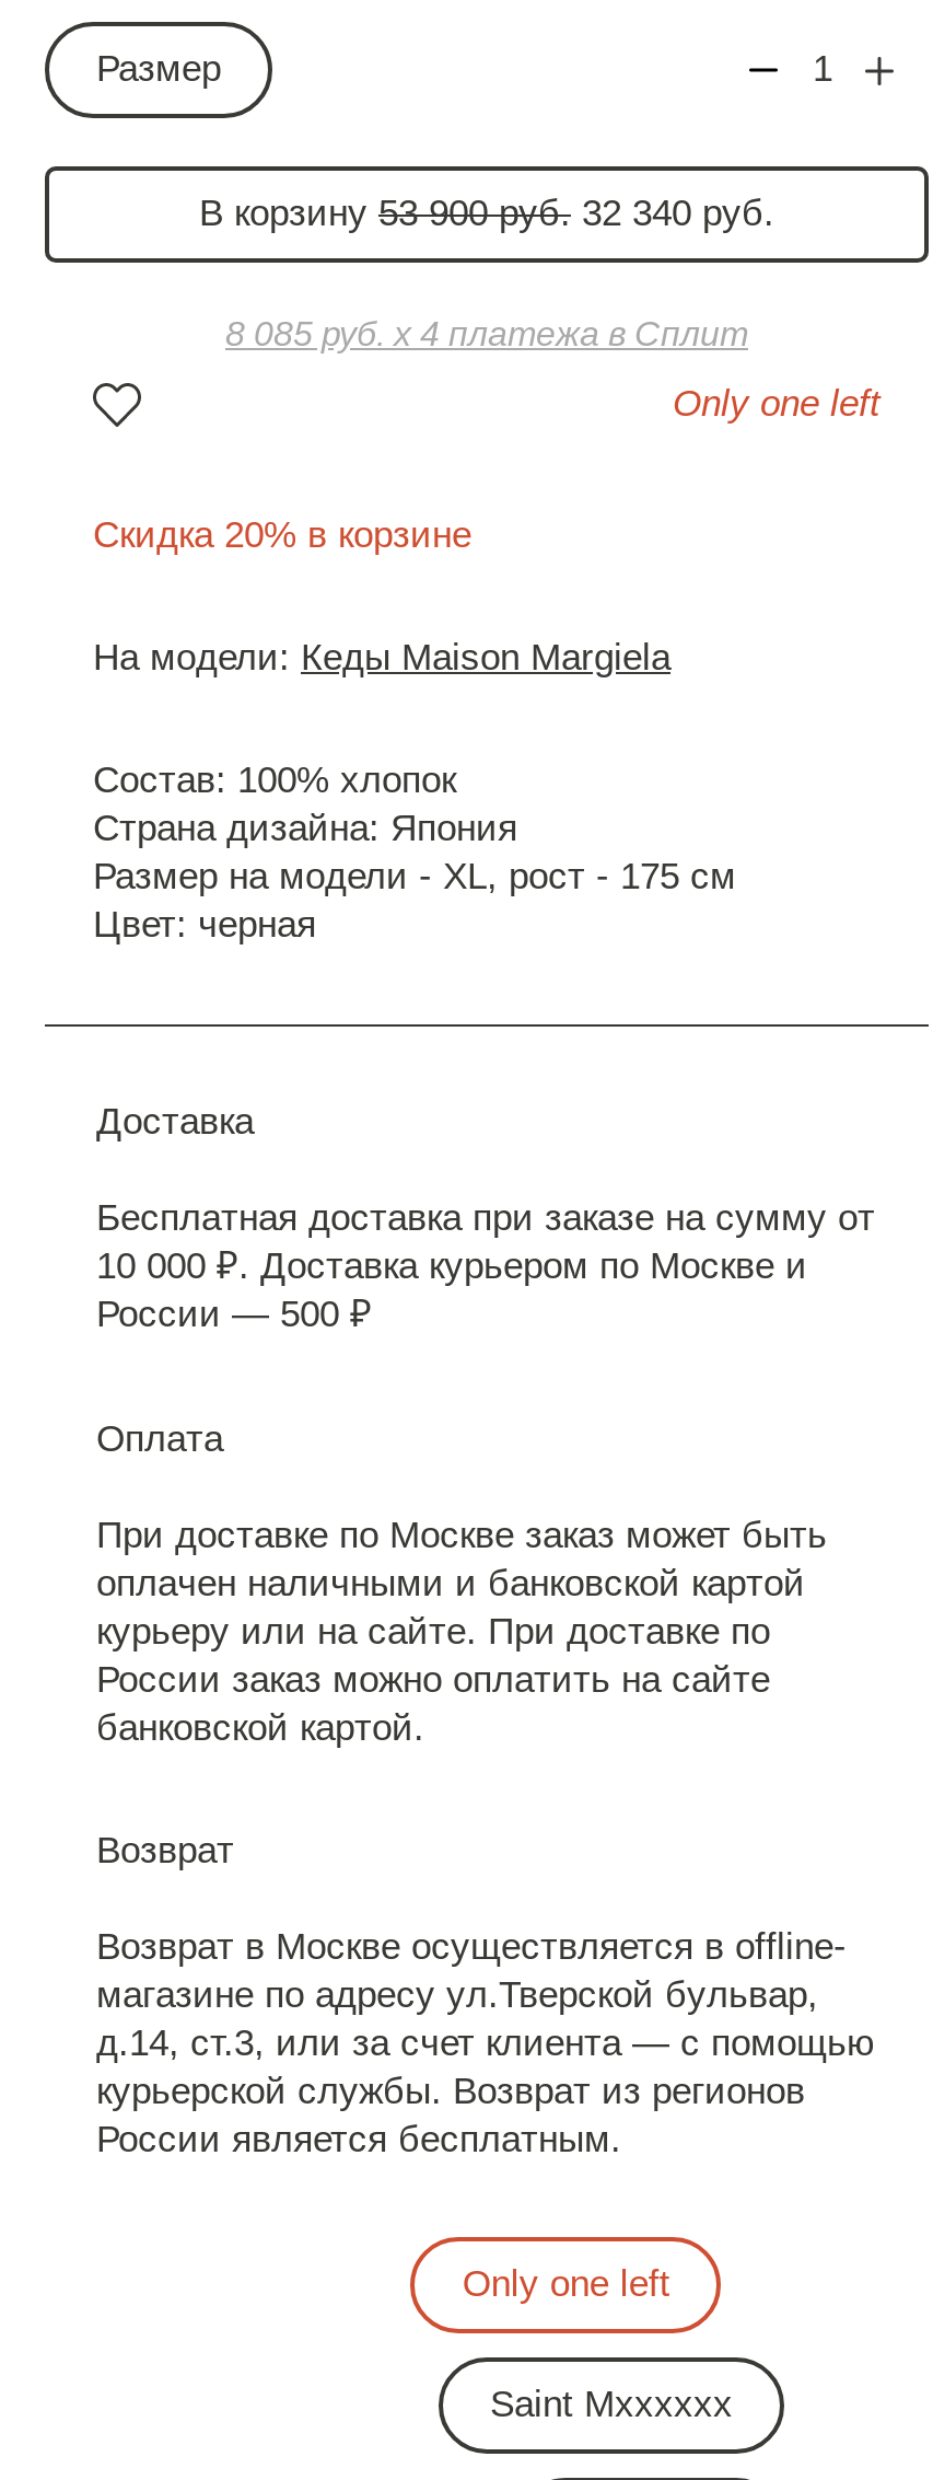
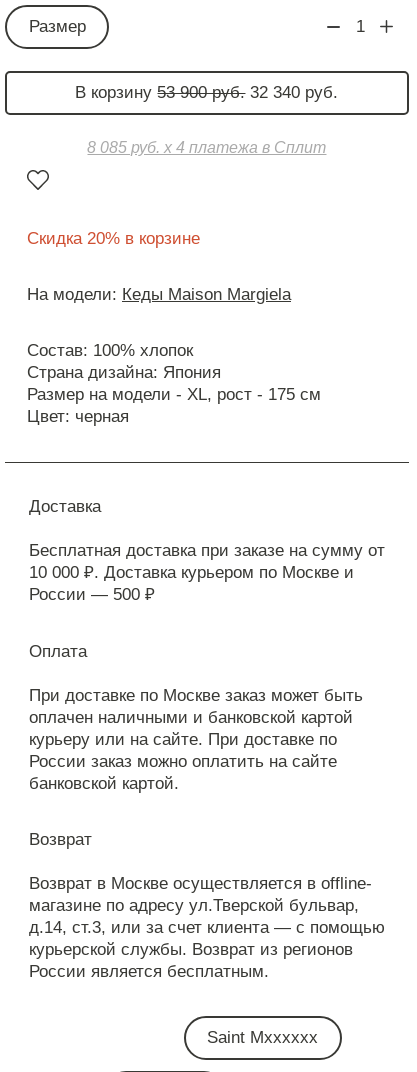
- Only one left

- Only one left
